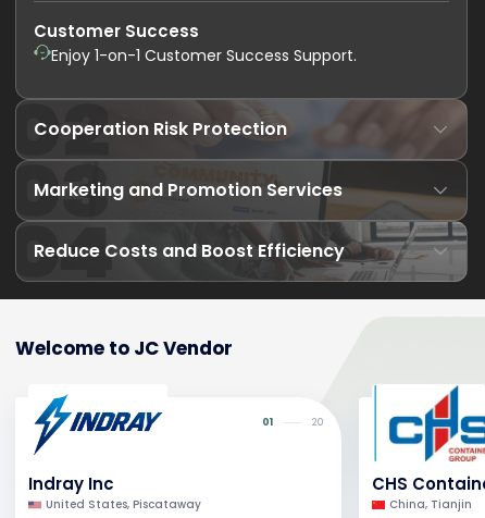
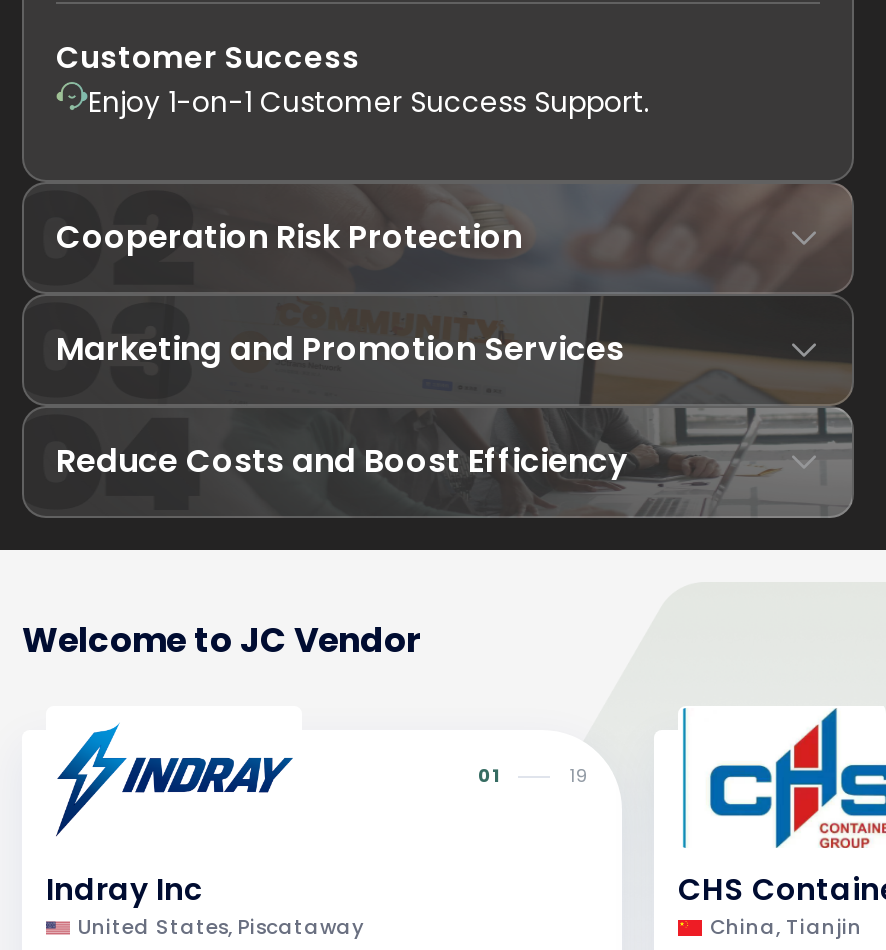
- 20
+ 19
